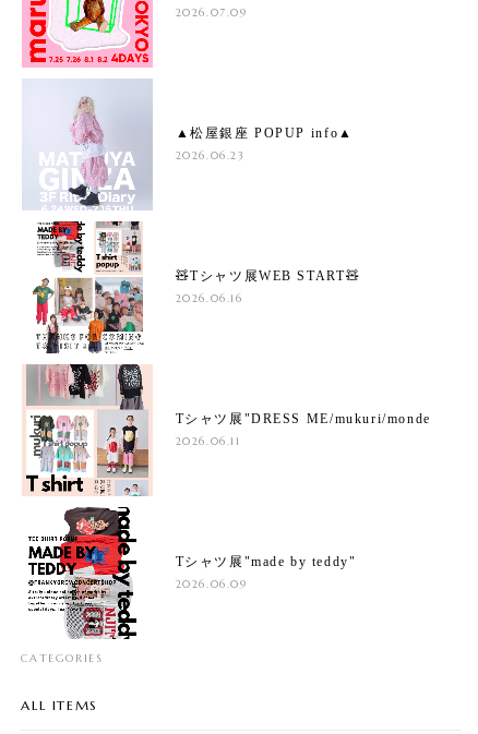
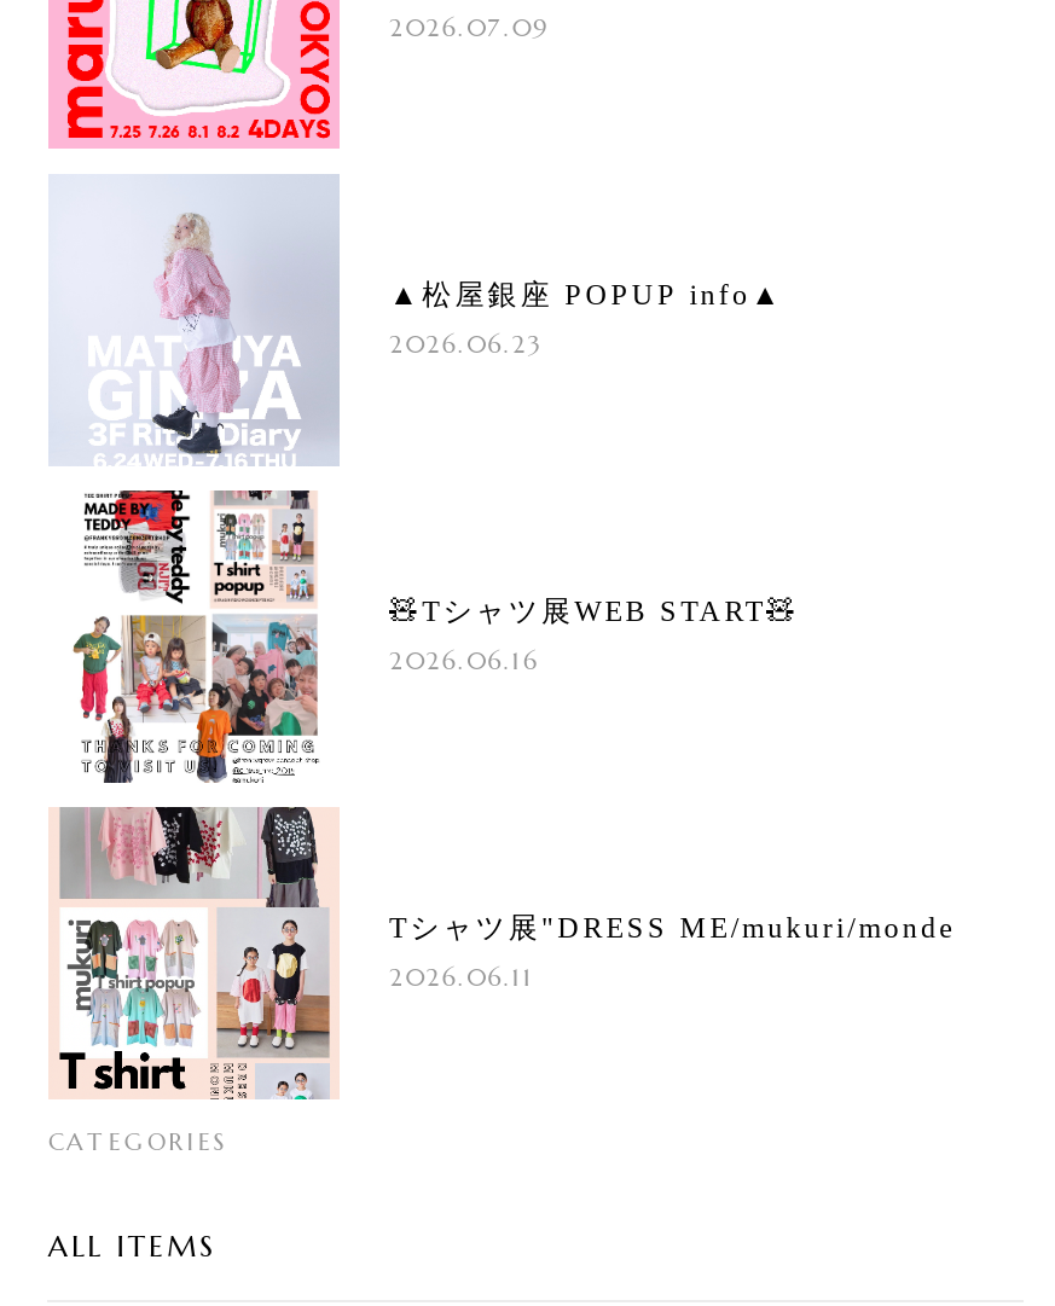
- [image]
- Tシャツ展"made by teddy"
- 2026.06.09
